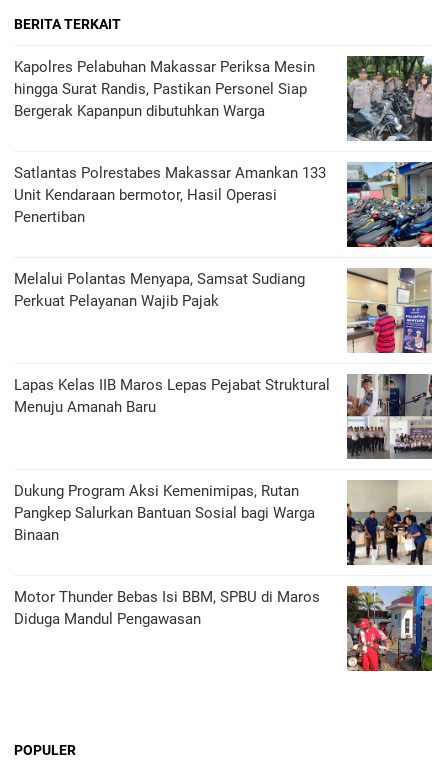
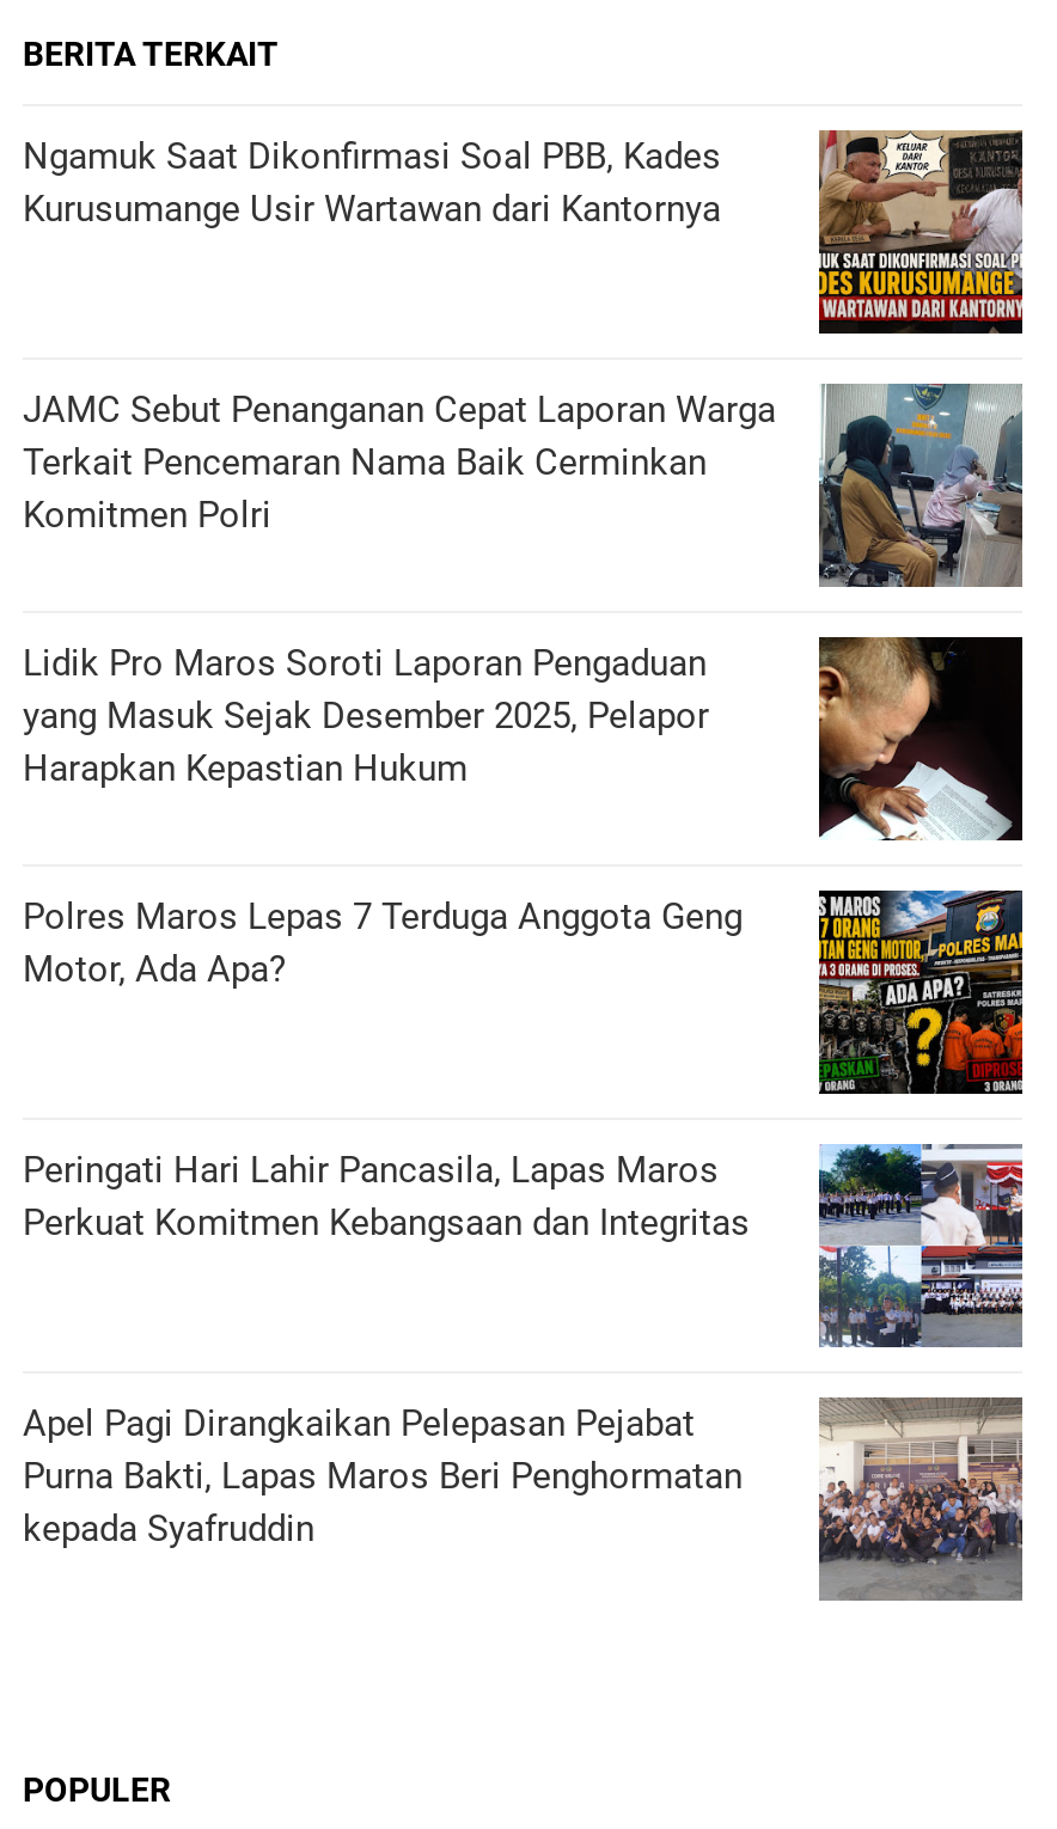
- [image]
- Kapolres Pelabuhan Makassar Periksa Mesin
- hingga Surat Randis, Pastikan Personel Siap
- Bergerak Kapanpun dibutuhkan Warga
+ [image]
+ Ngamuk Saat Dikonfirmasi Soal PBB, Kades
+ Kurusumange Usir Wartawan dari Kantornya

- [image]
- Satlantas Polrestabes Makassar Amankan 133
- Unit Kendaraan bermotor, Hasil Operasi
- Penertiban
+ [image]
+ JAMC Sebut Penanganan Cepat Laporan Warga
+ Terkait Pencemaran Nama Baik Cerminkan
+ Komitmen Polri

- Melalui Polantas Menyapa, Samsat Sudiang
- Perkuat Pelayanan Wajib Pajak
+ Lidik Pro Maros Soroti Laporan Pengaduan
+ yang Masuk Sejak Desember 2025, Pelapor
+ Harapkan Kepastian Hukum

- [image]
+ [image]

- [image]
- Lapas Kelas IIB Maros Lepas Pejabat Struktural
- Menuju Amanah Baru
+ [image]
+ Polres Maros Lepas 7 Terduga Anggota Geng
+ Motor, Ada Apa?

- [image]
- Dukung Program Aksi Kemenimipas, Rutan
- Pangkep Salurkan Bantuan Sosial bagi Warga
- Binaan
+ [image]
+ Peringati Hari Lahir Pancasila, Lapas Maros
+ Perkuat Komitmen Kebangsaan dan Integritas

- [image]
- Motor Thunder Bebas Isi BBM, SPBU di Maros
- Diduga Mandul Pengawasan
+ [image]
+ Apel Pagi Dirangkaikan Pelepasan Pejabat
+ Purna Bakti, Lapas Maros Beri Penghormatan
+ kepada Syafruddin
